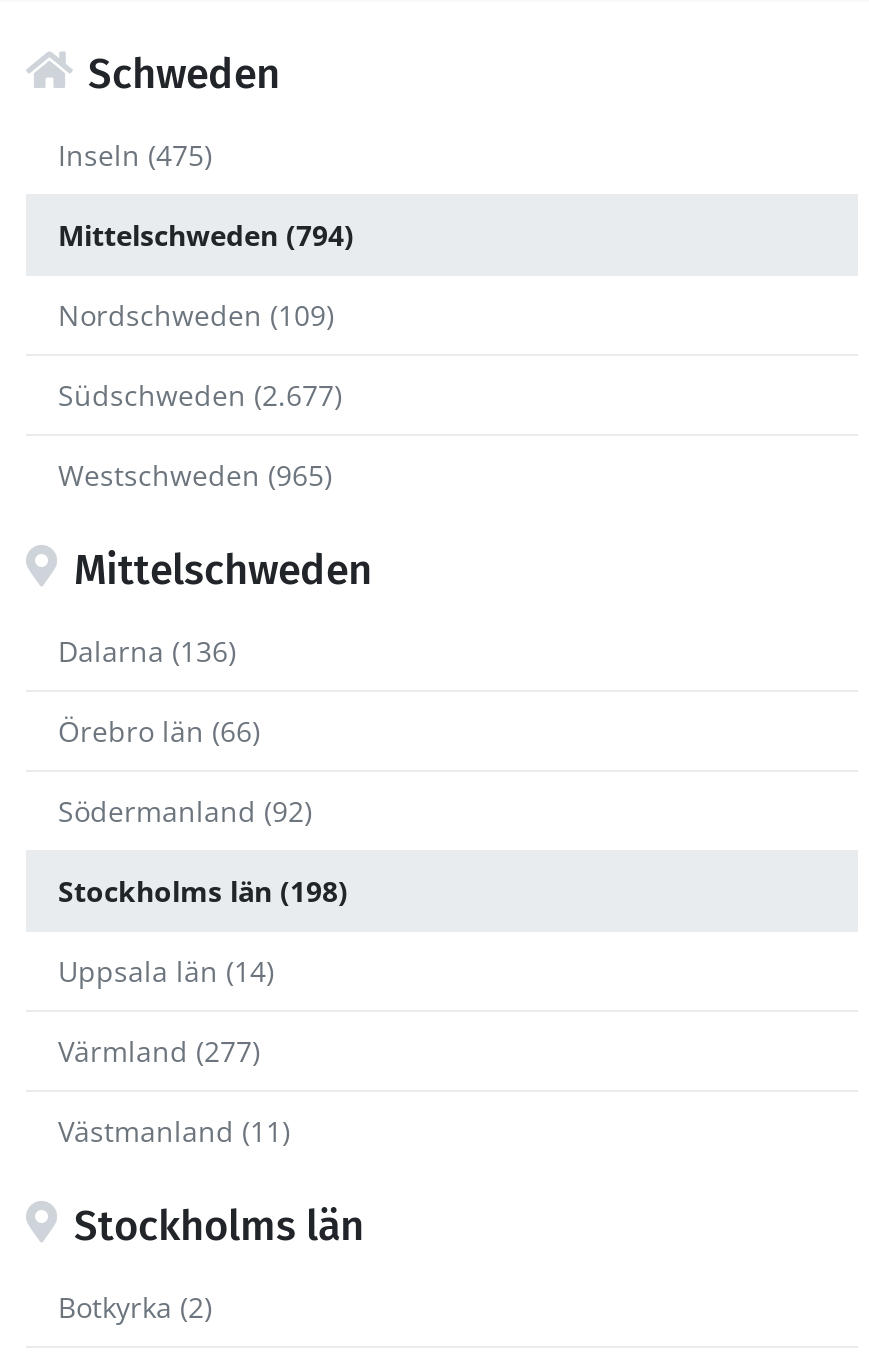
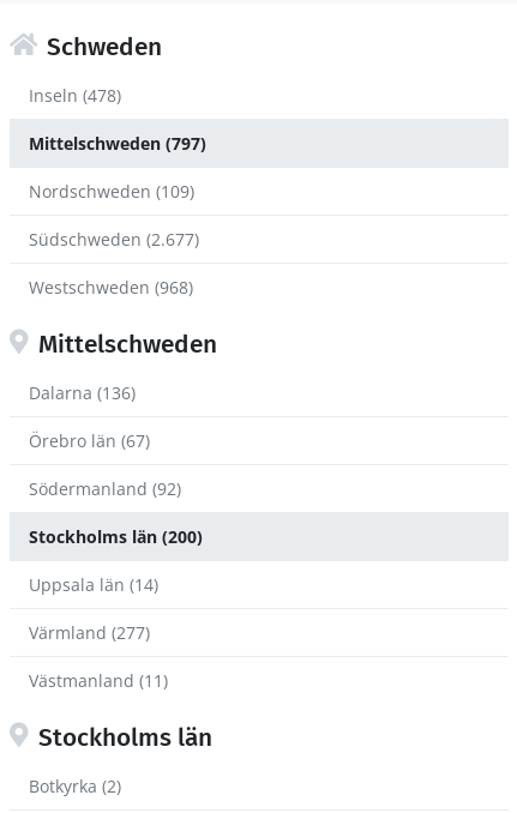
- Inseln (475)
+ Inseln (478)

- Mittelschweden (794)
+ Mittelschweden (797)

- Westschweden (965)
+ Westschweden (968)

- Örebro län (66)
+ Örebro län (67)

- Stockholms län (198)
+ Stockholms län (200)
